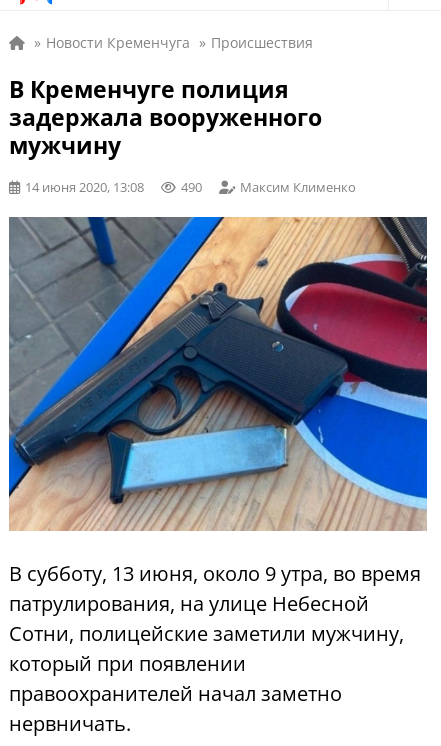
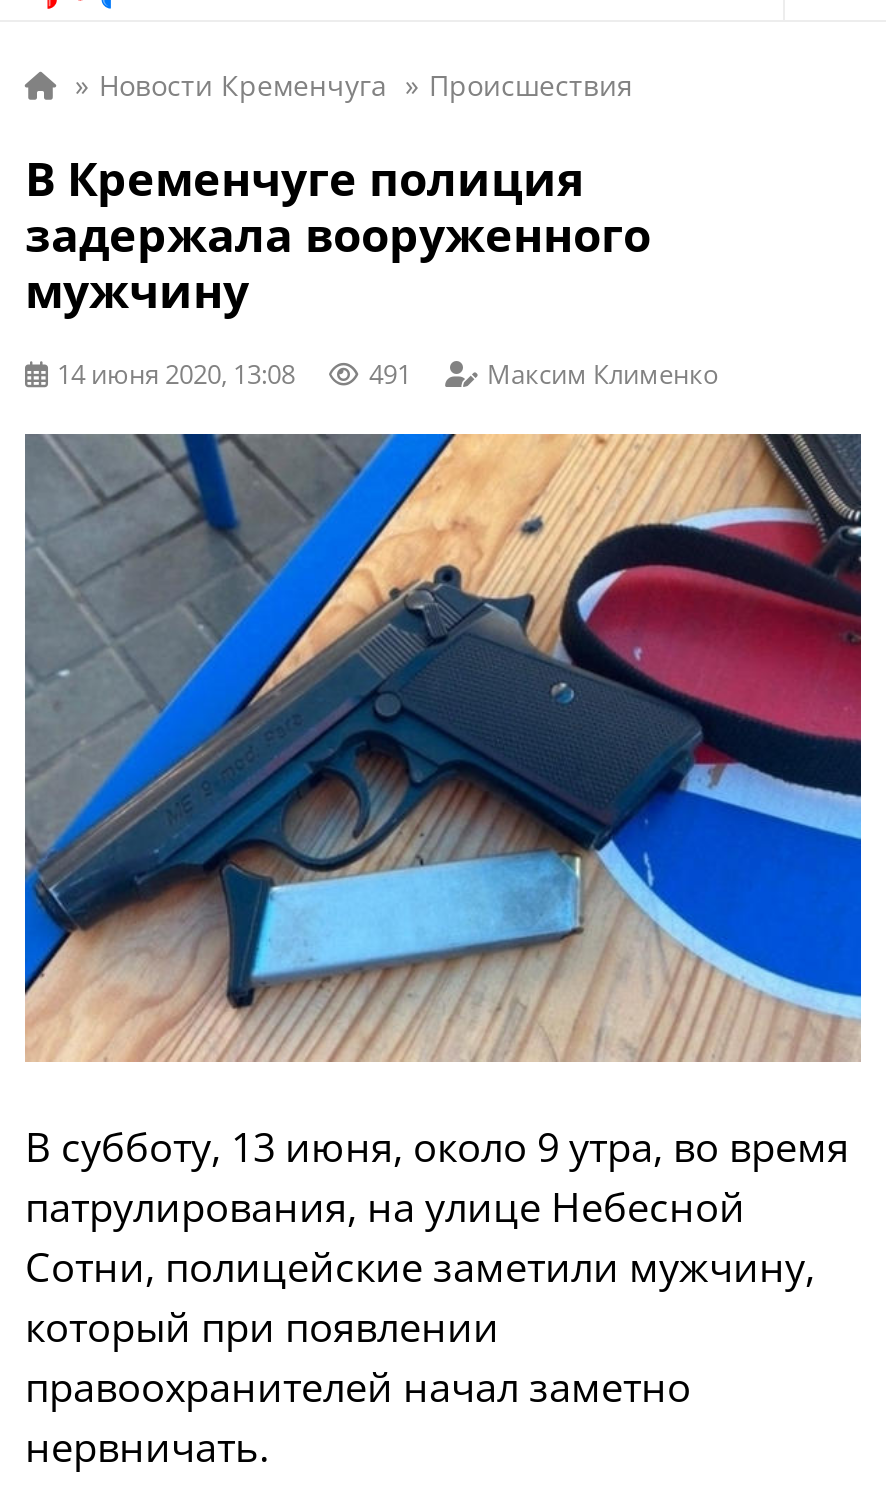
- 490
+ 491
